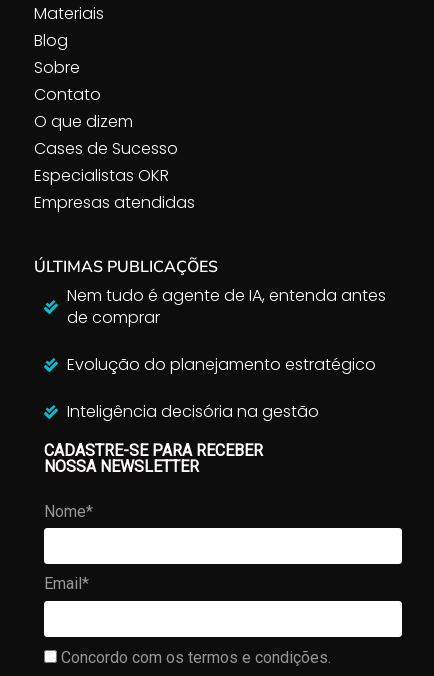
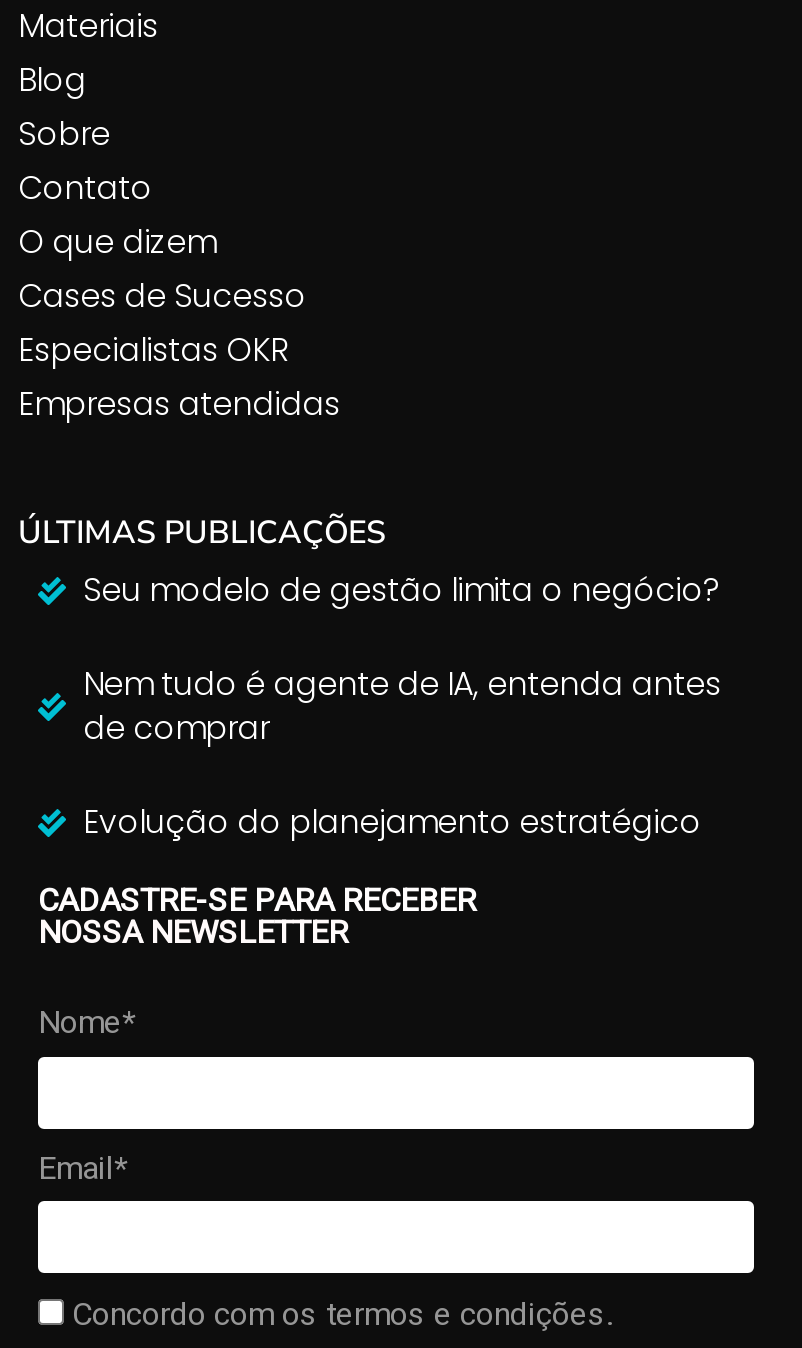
+ Seu modelo de gestão limita o negócio?

moved down: Nem tudo é agente de IA, entenda antes | de comprar | Evolução do planejamento estratégico

- Inteligência decisória na gestão
